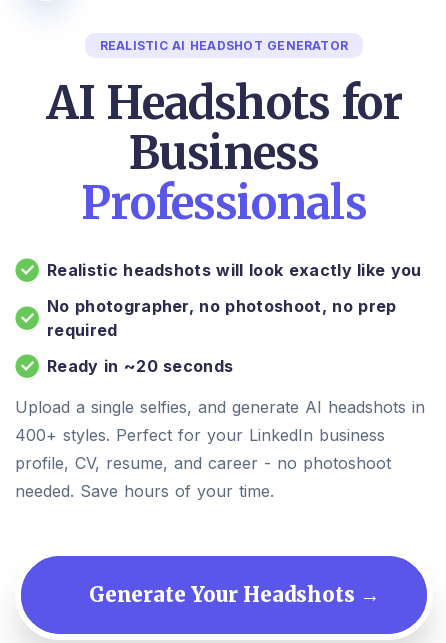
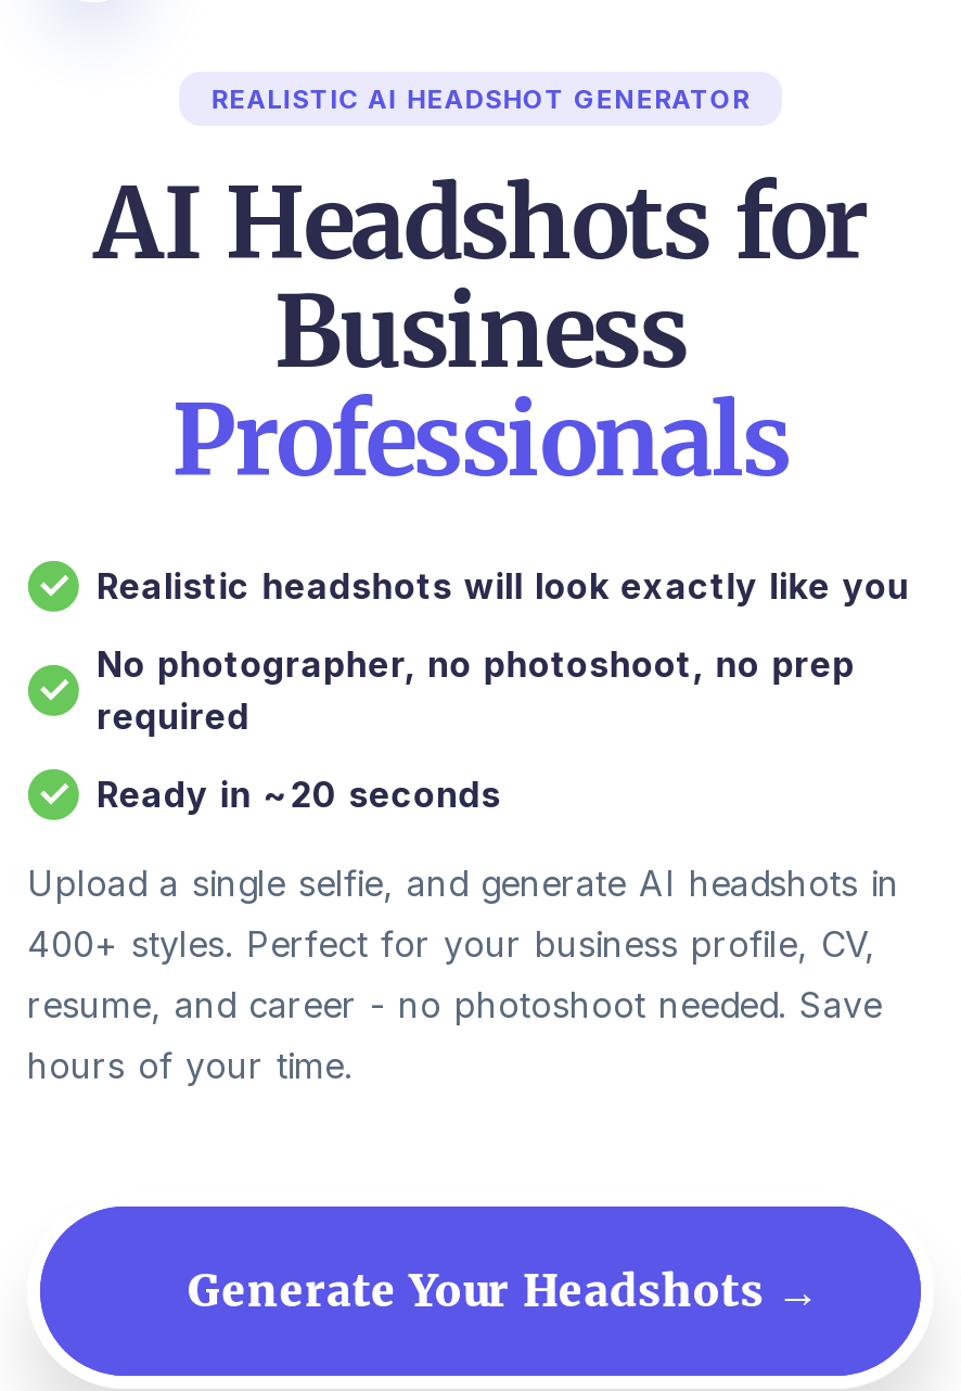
- Upload a single selfies, and generate AI headshots in
- 400+ styles. Perfect for your LinkedIn business
- profile, CV, resume, and career - no photoshoot
- needed. Save hours of your time.
+ Upload a single selfie, and generate AI headshots in
+ 400+ styles. Perfect for your business profile, CV,
+ resume, and career - no photoshoot needed. Save
+ hours of your time.
